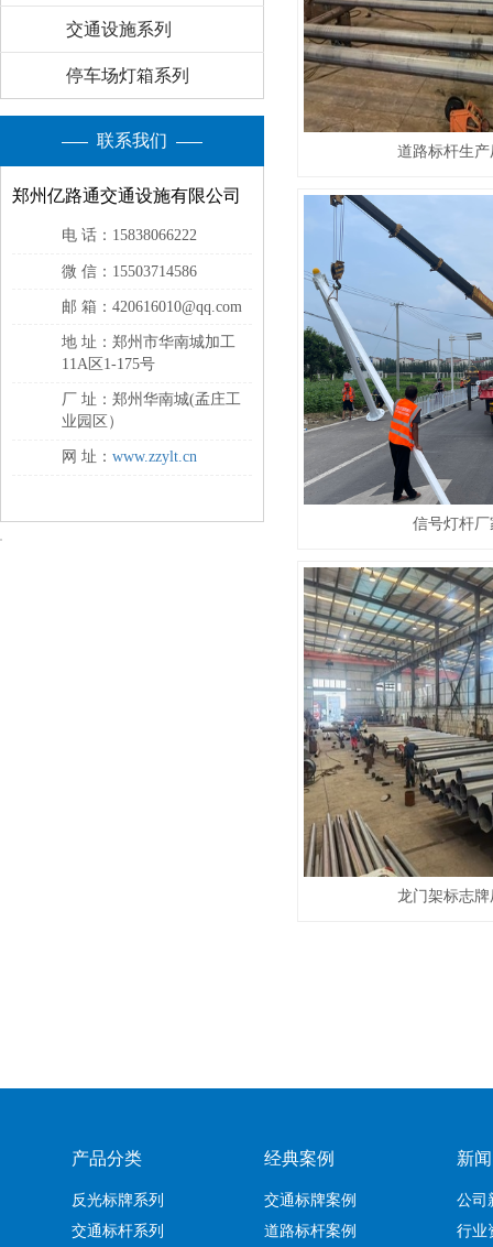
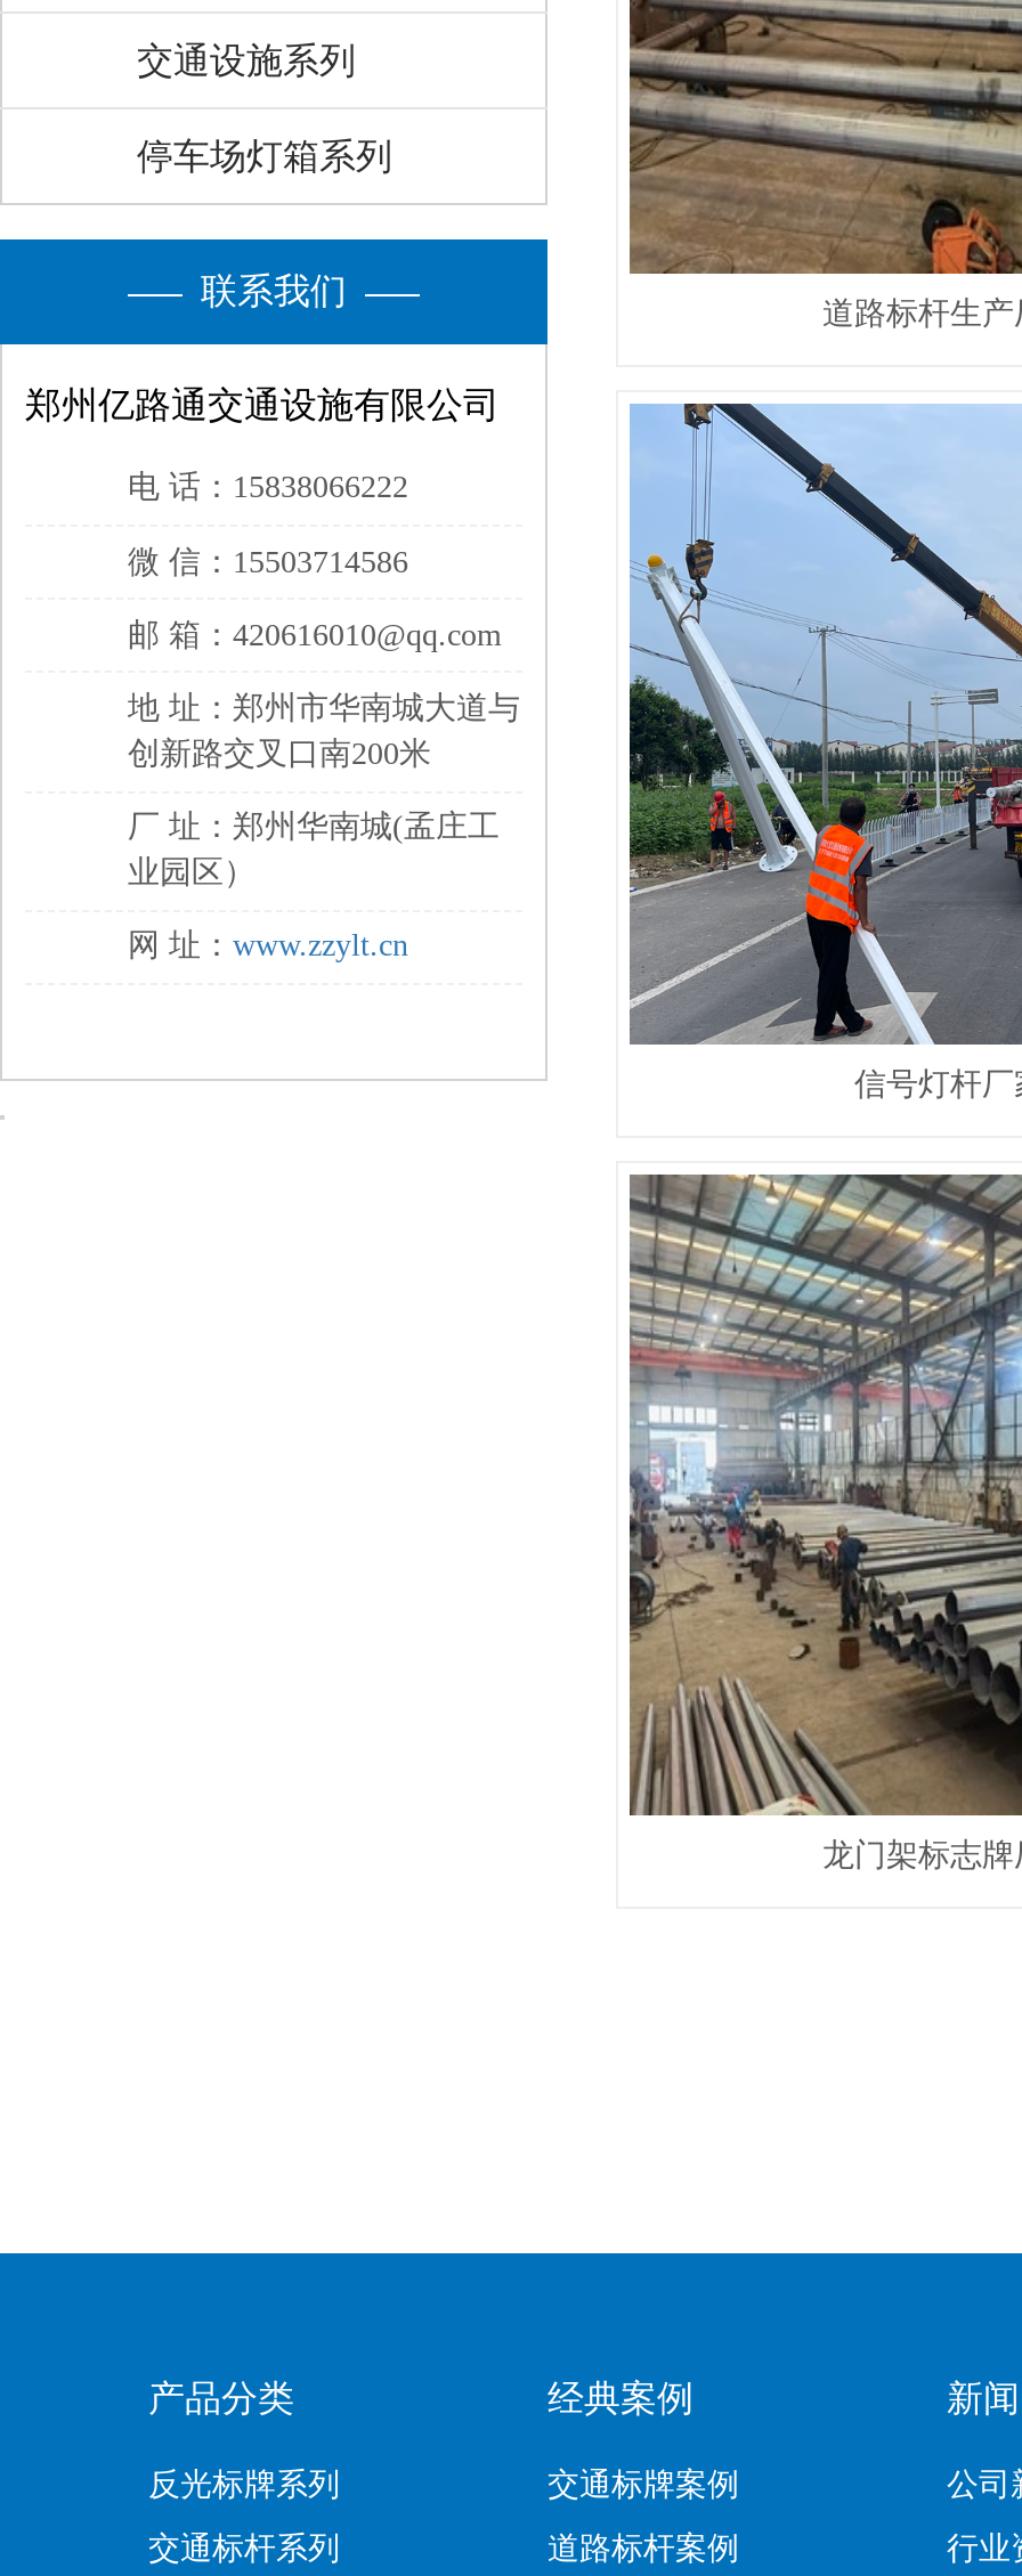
- 地 址：郑州市华南城加工
- 11A区1-175号
+ 地 址：郑州市华南城大道与
+ 创新路交叉口南200米
